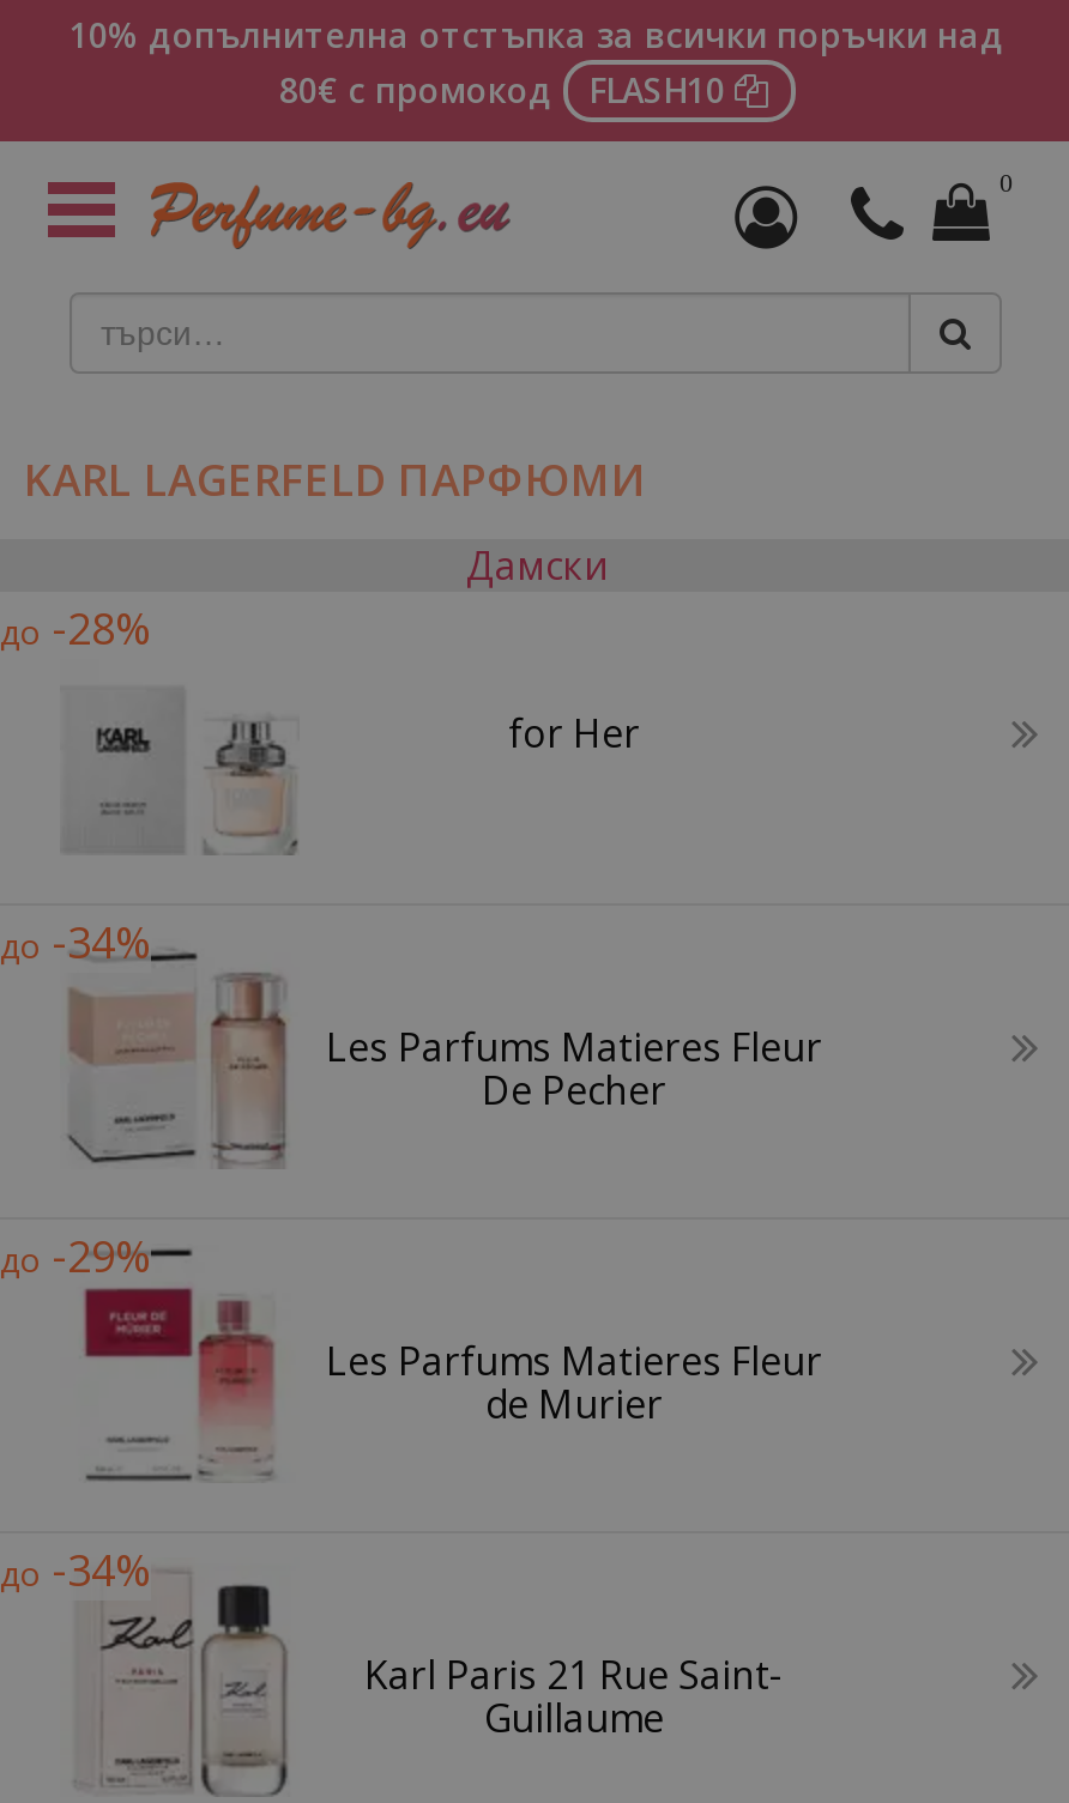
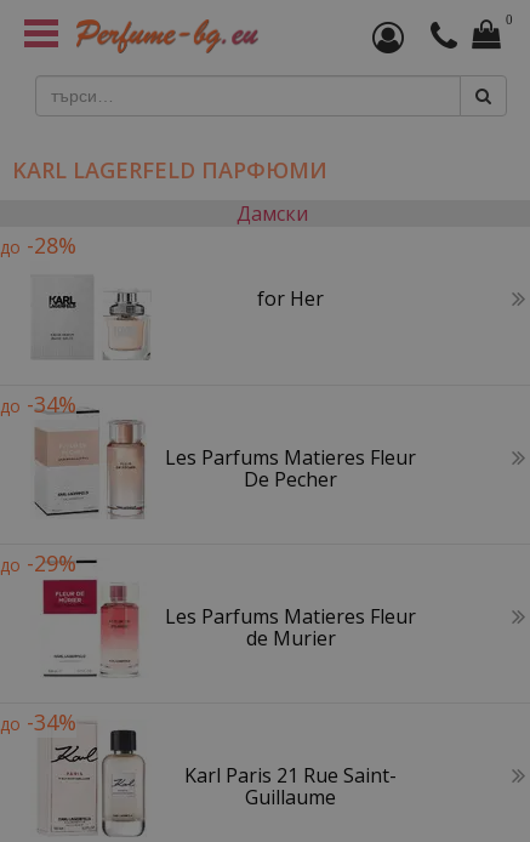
- 10% допълнителна отстъпка за всички поръчки над
- 80€ с промокод FLASH10
